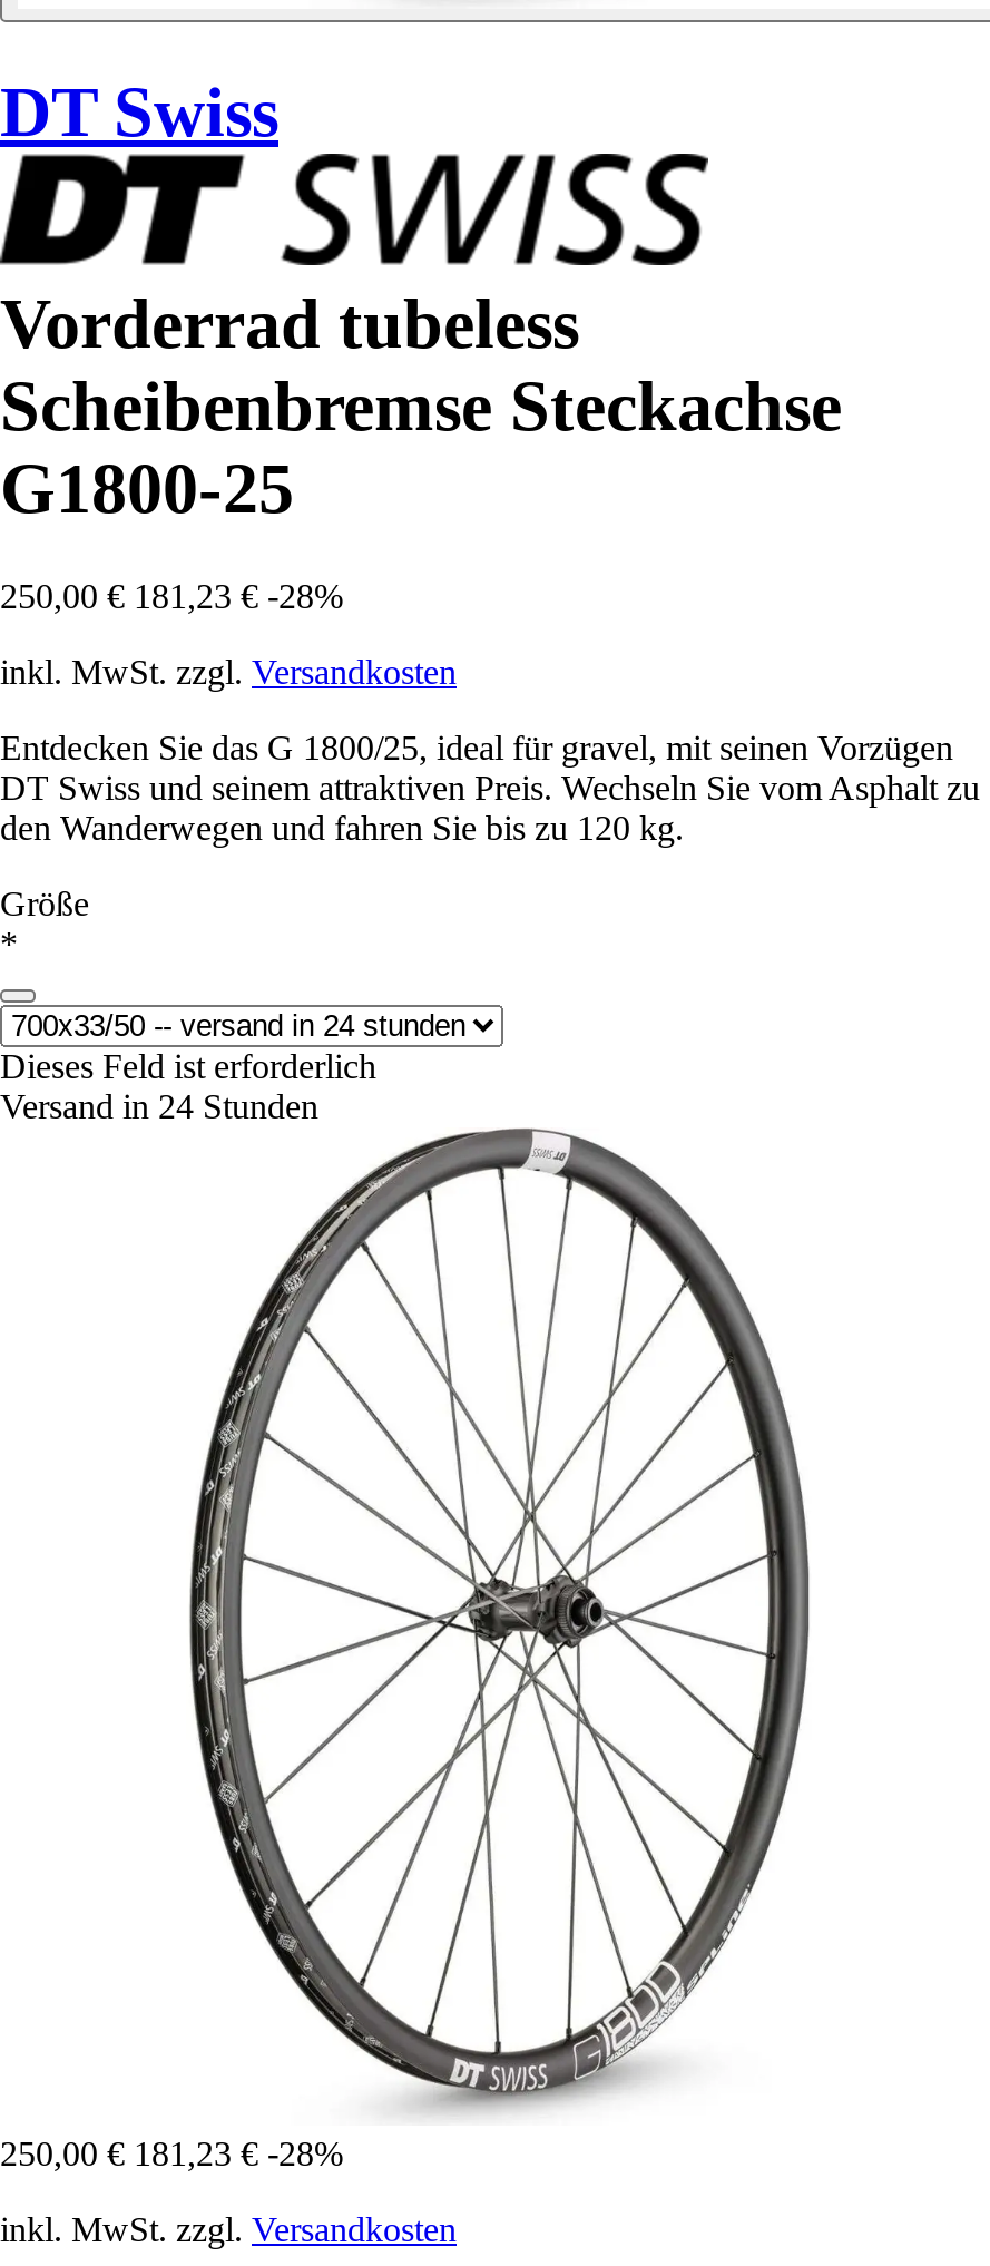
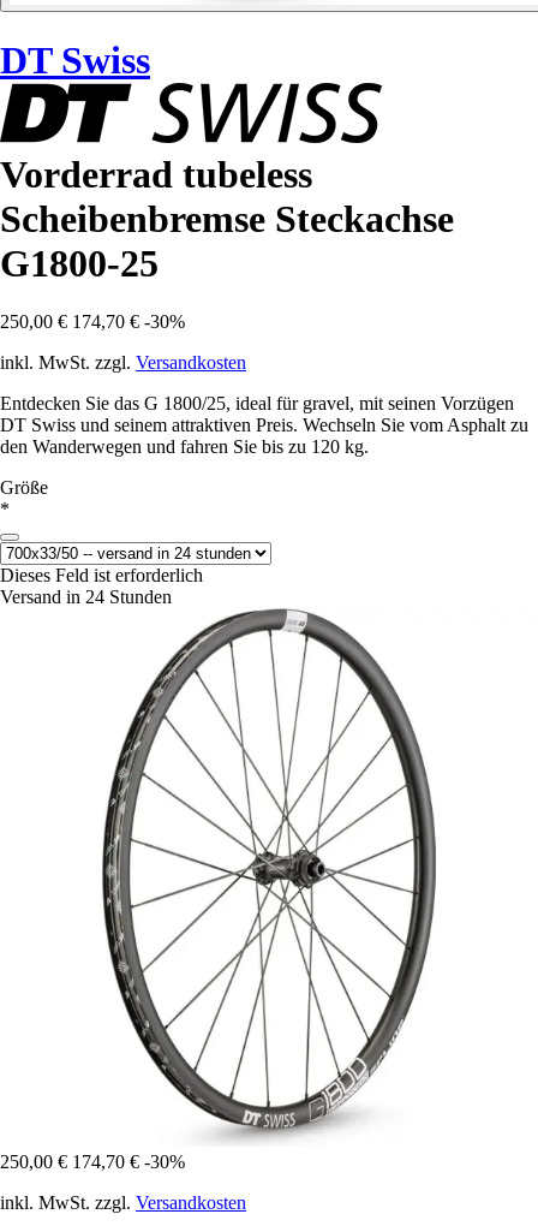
- 250,00 € 181,23 € -28%
+ 250,00 € 174,70 € -30%

- 250,00 € 181,23 € -28%
+ 250,00 € 174,70 € -30%
